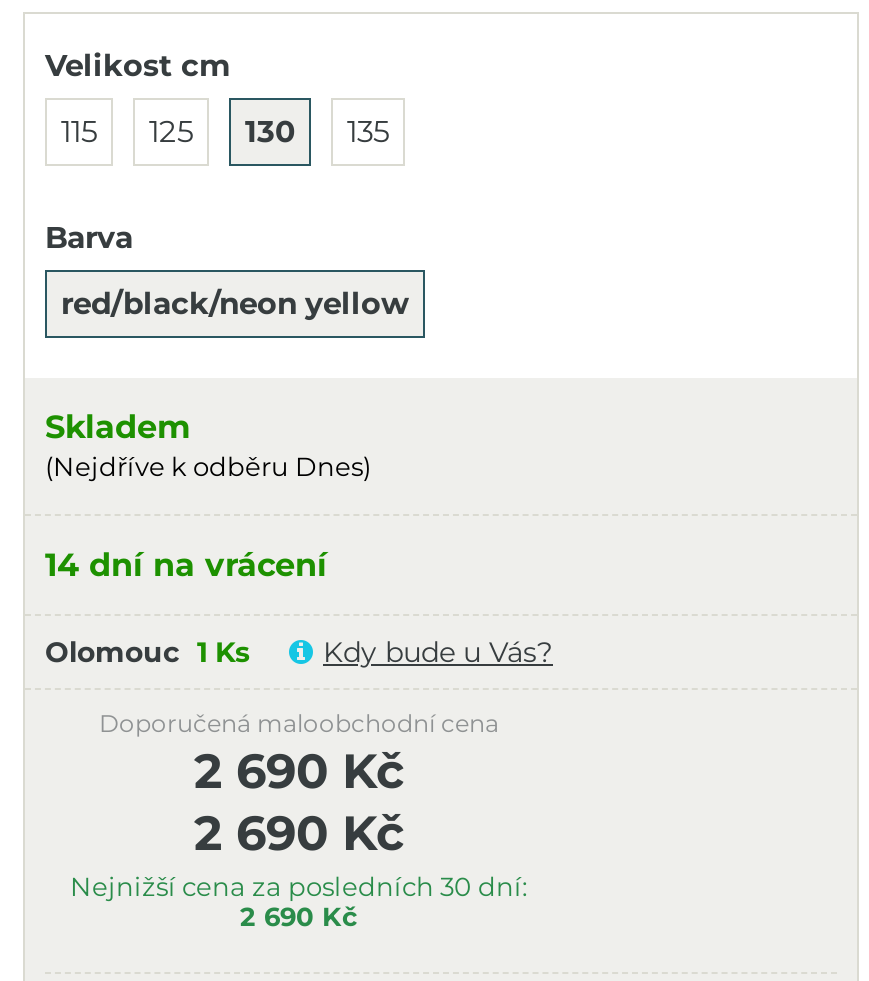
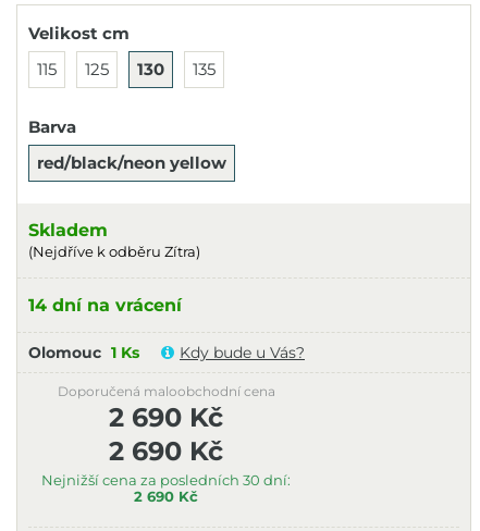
- (Nejdříve k odběru Dnes)
+ (Nejdříve k odběru Zítra)
